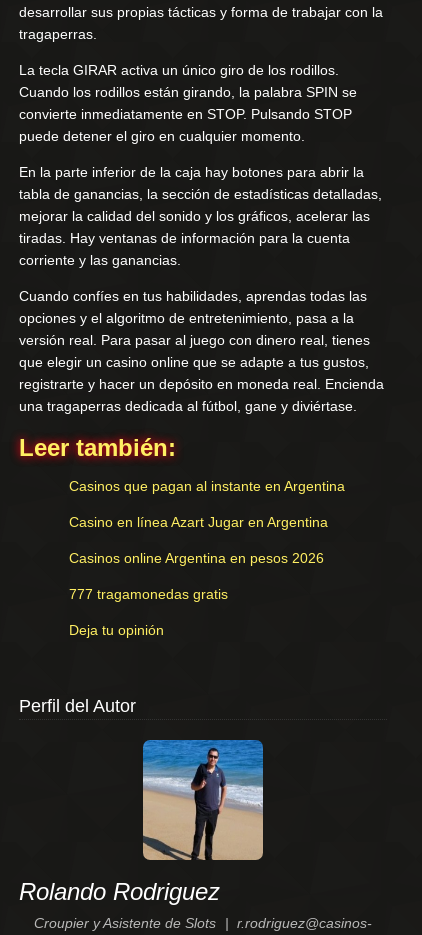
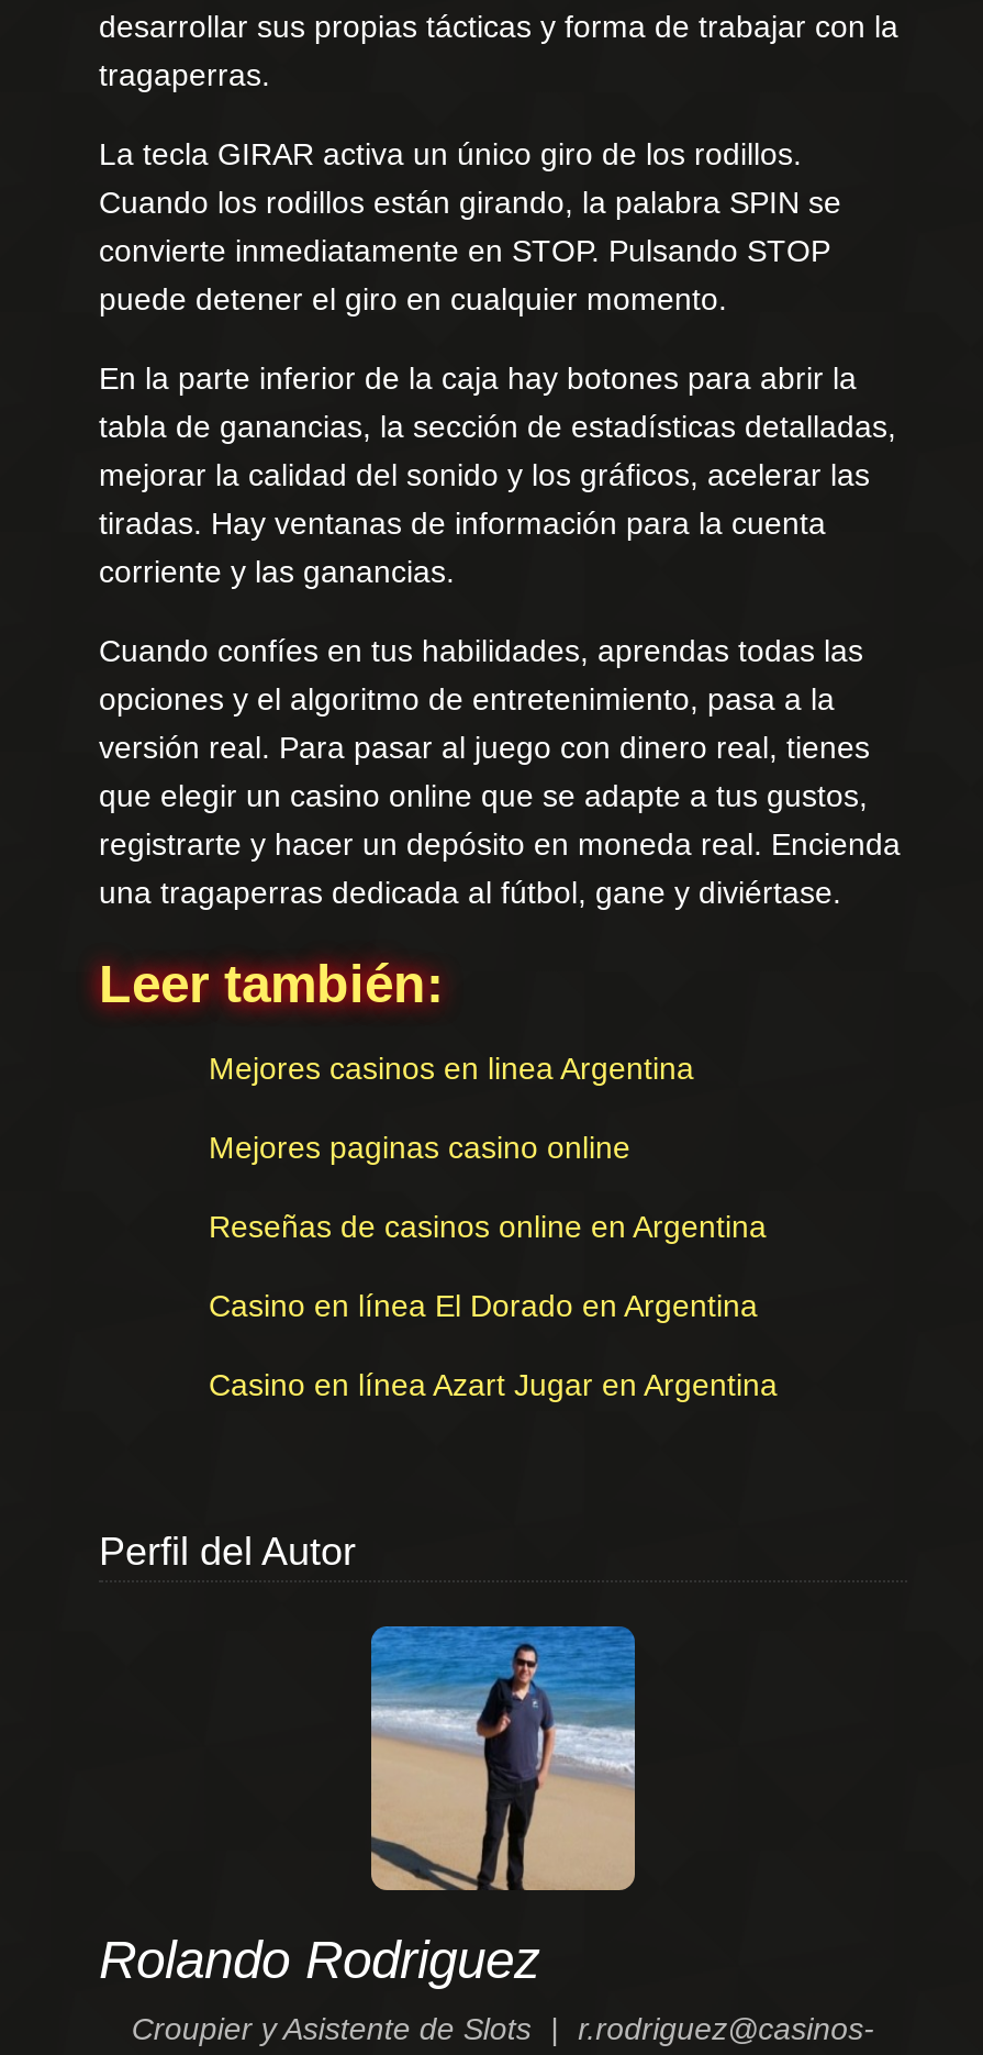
- Casinos que pagan al instante en Argentina
+ Mejores casinos en linea Argentina
+ Mejores paginas casino online
+ Reseñas de casinos online en Argentina
+ Casino en línea El Dorado en Argentina

moved down: Casino en línea Azart Jugar en Argentina

- Casinos online Argentina en pesos 2026
- 777 tragamonedas gratis
- Deja tu opinión
